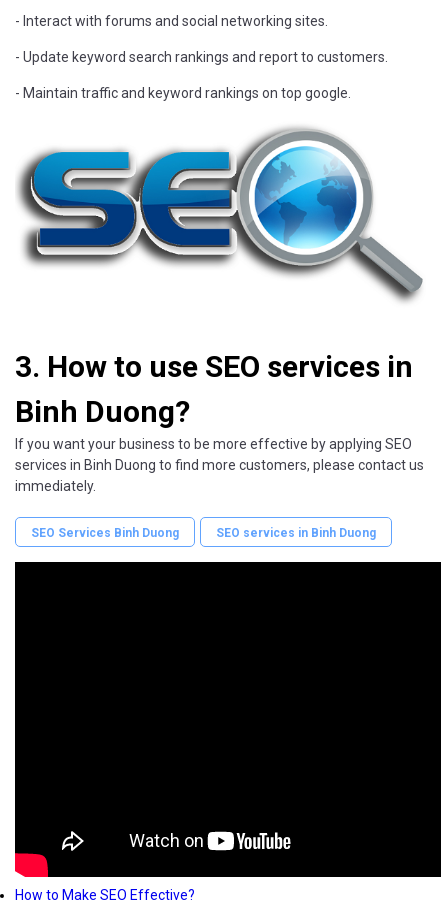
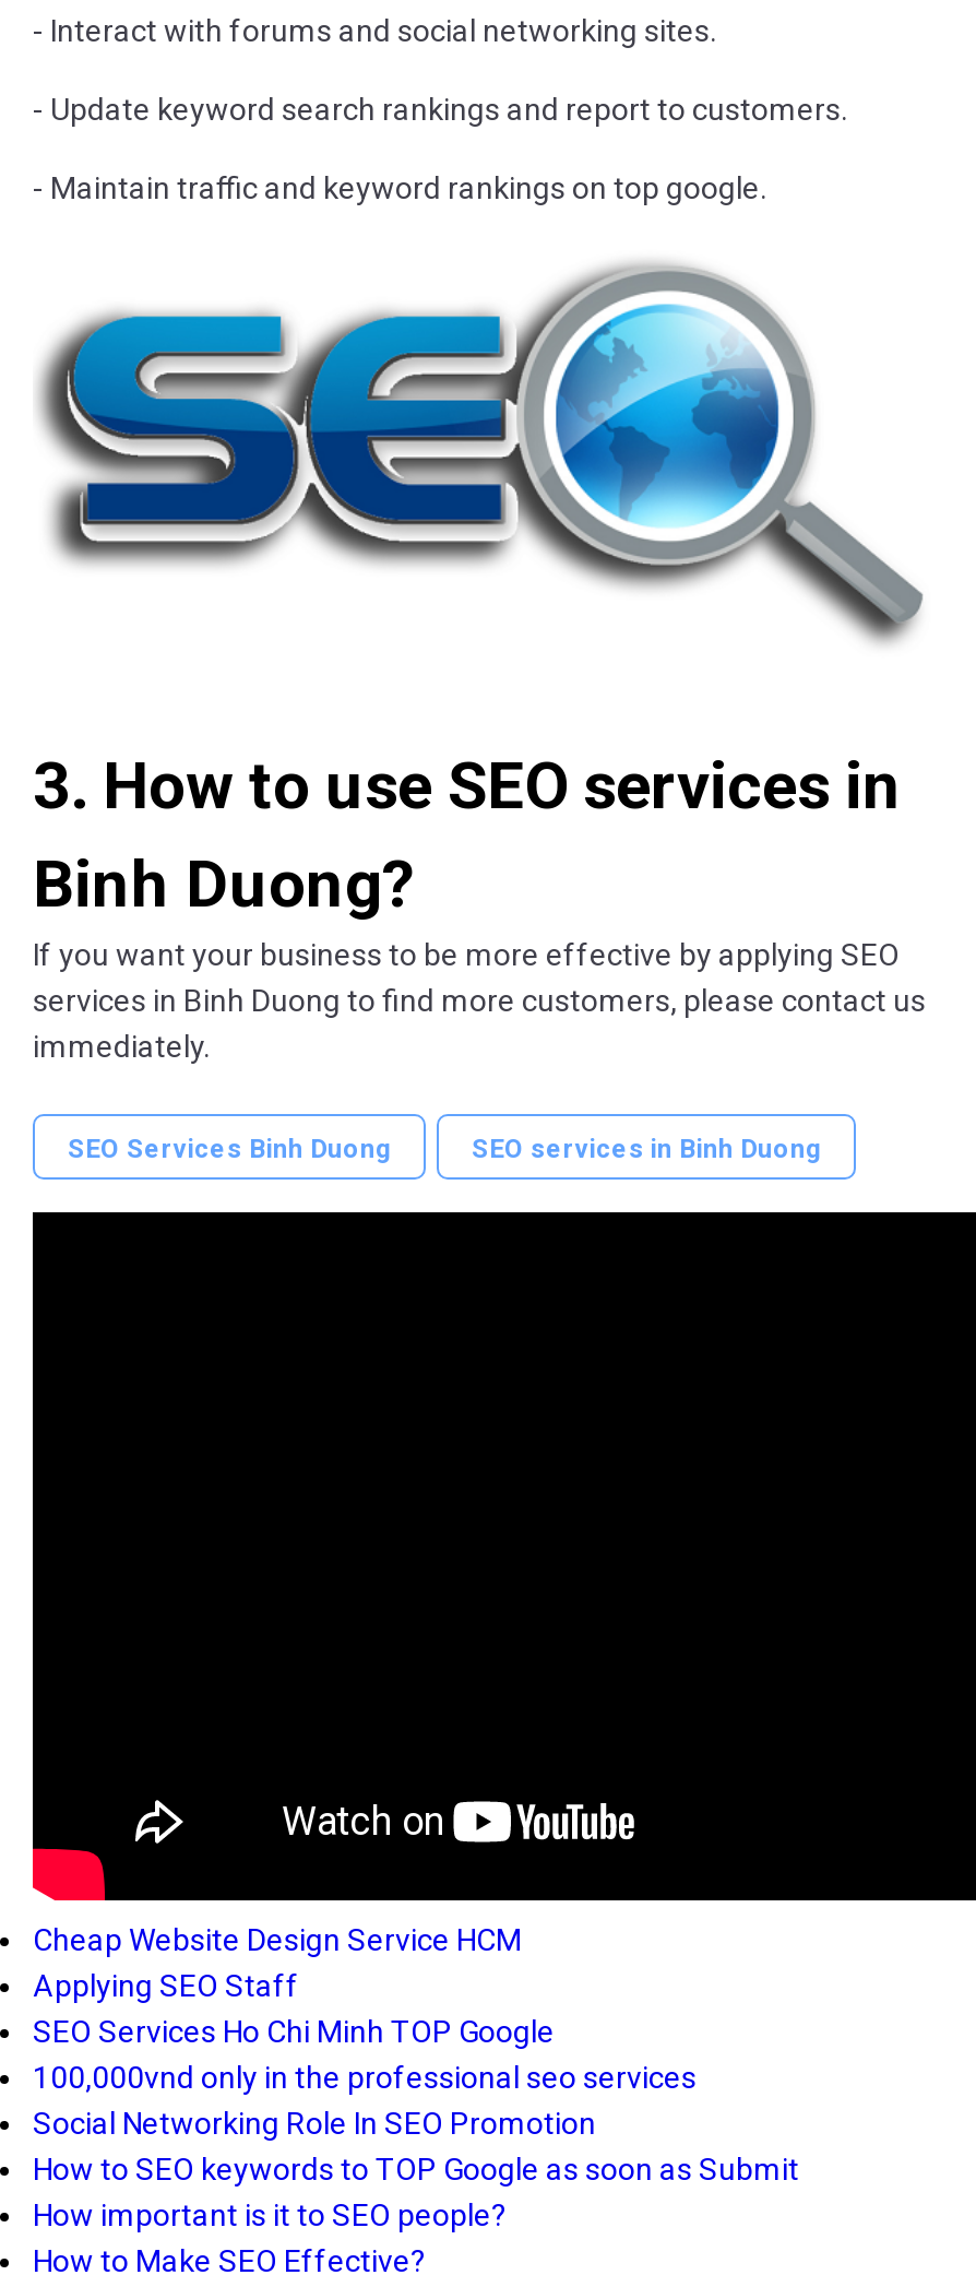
+ Cheap Website Design Service HCM
+ Applying SEO Staff
+ SEO Services Ho Chi Minh TOP Google
+ 100,000vnd only in the professional seo services
+ Social Networking Role In SEO Promotion
+ How to SEO keywords to TOP Google as soon as Submit
+ How important is it to SEO people?
